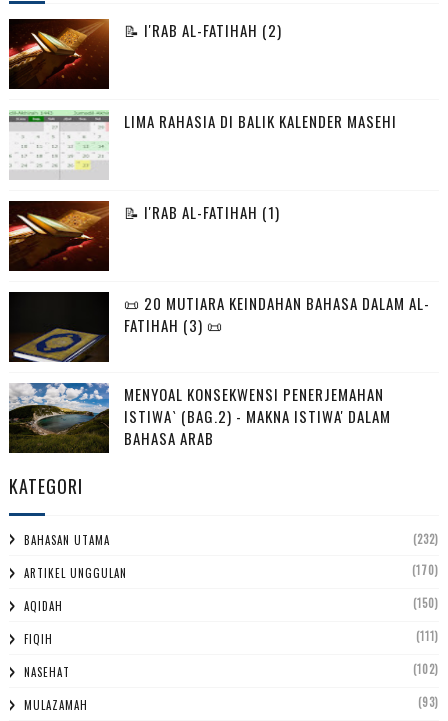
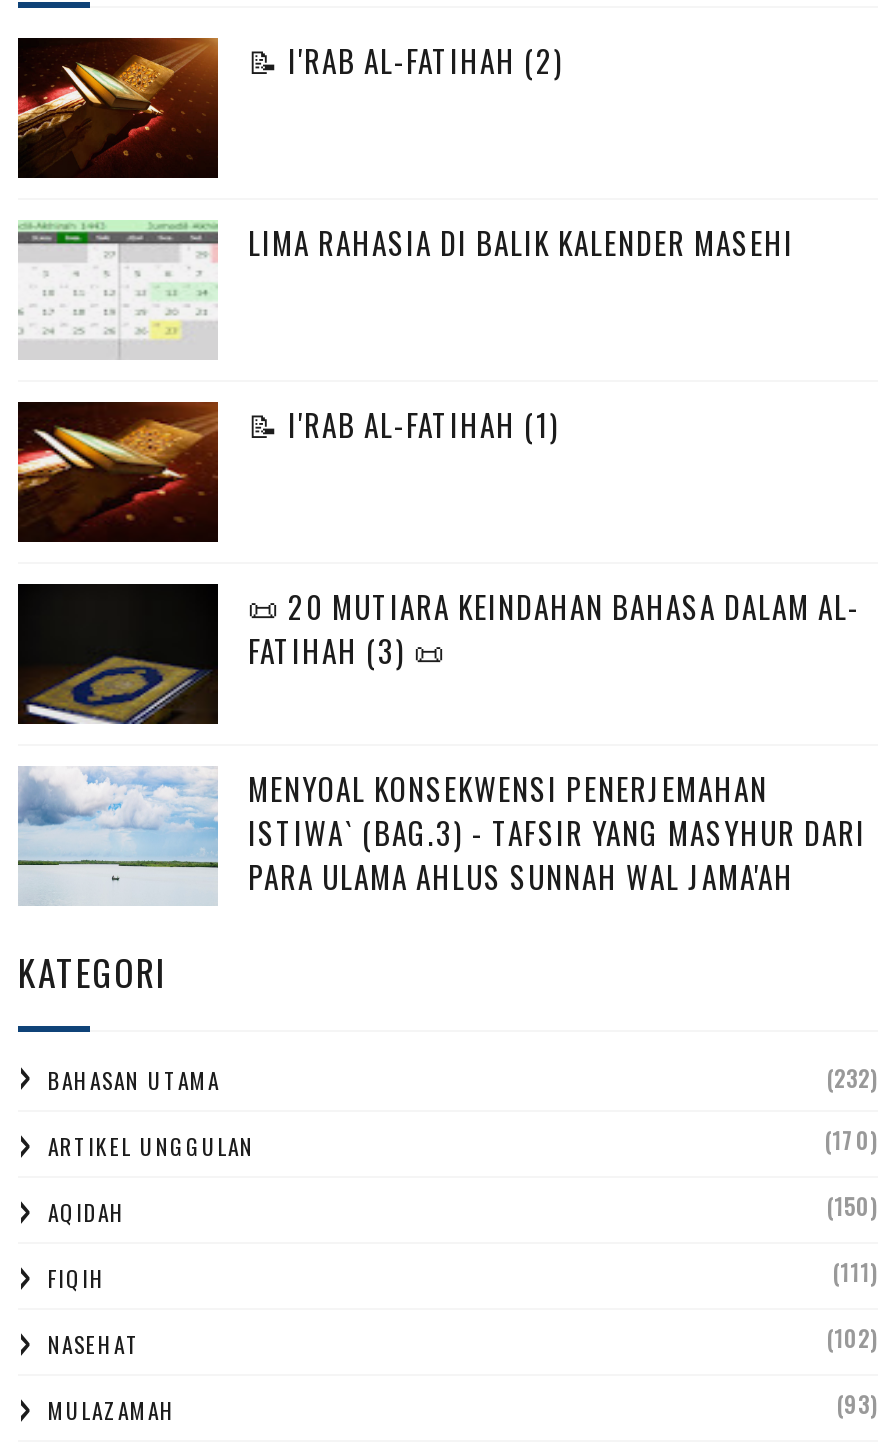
- [image]
- ISTIWA` (BAG.2) - MAKNA ISTIWA' DALAM
- BAHASA ARAB
+ [image]
+ ISTIWA` (BAG.3) - TAFSIR YANG MASYHUR DARI
+ PARA ULAMA AHLUS SUNNAH WAL JAMA'AH
